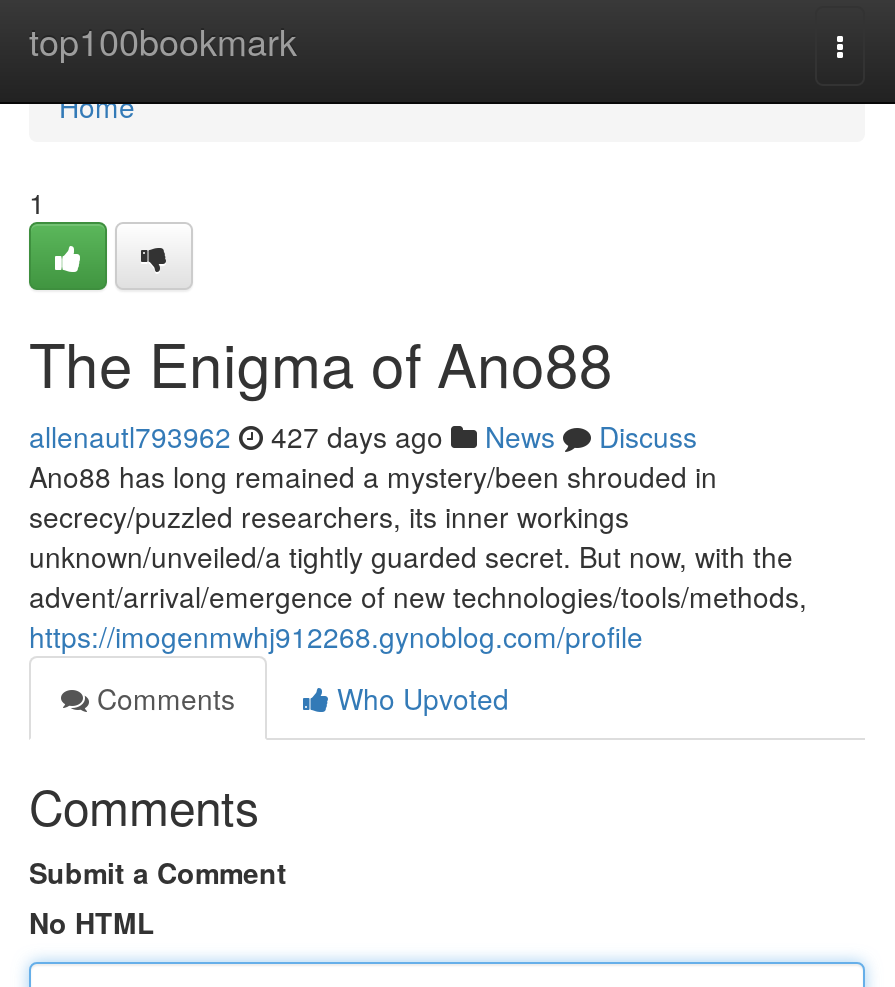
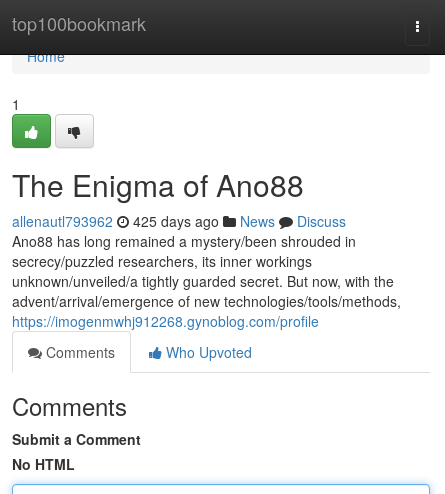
- allenautl793962 427 days ago News Discuss
+ allenautl793962 425 days ago News Discuss
